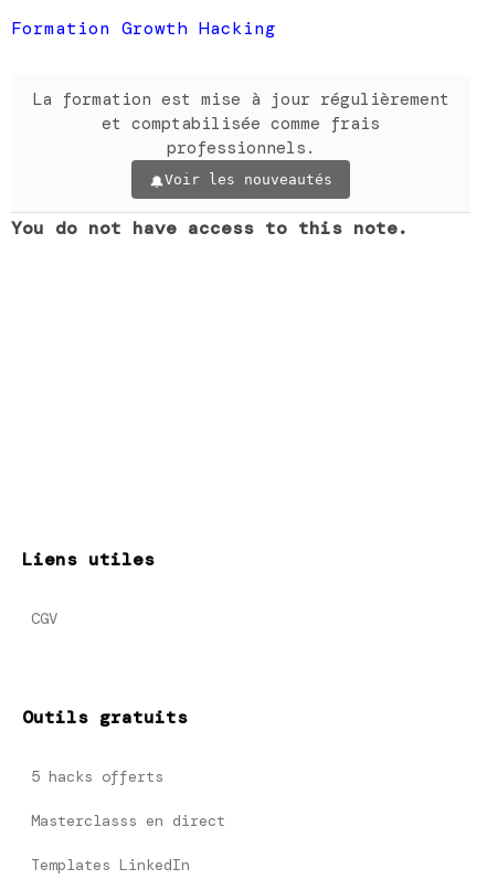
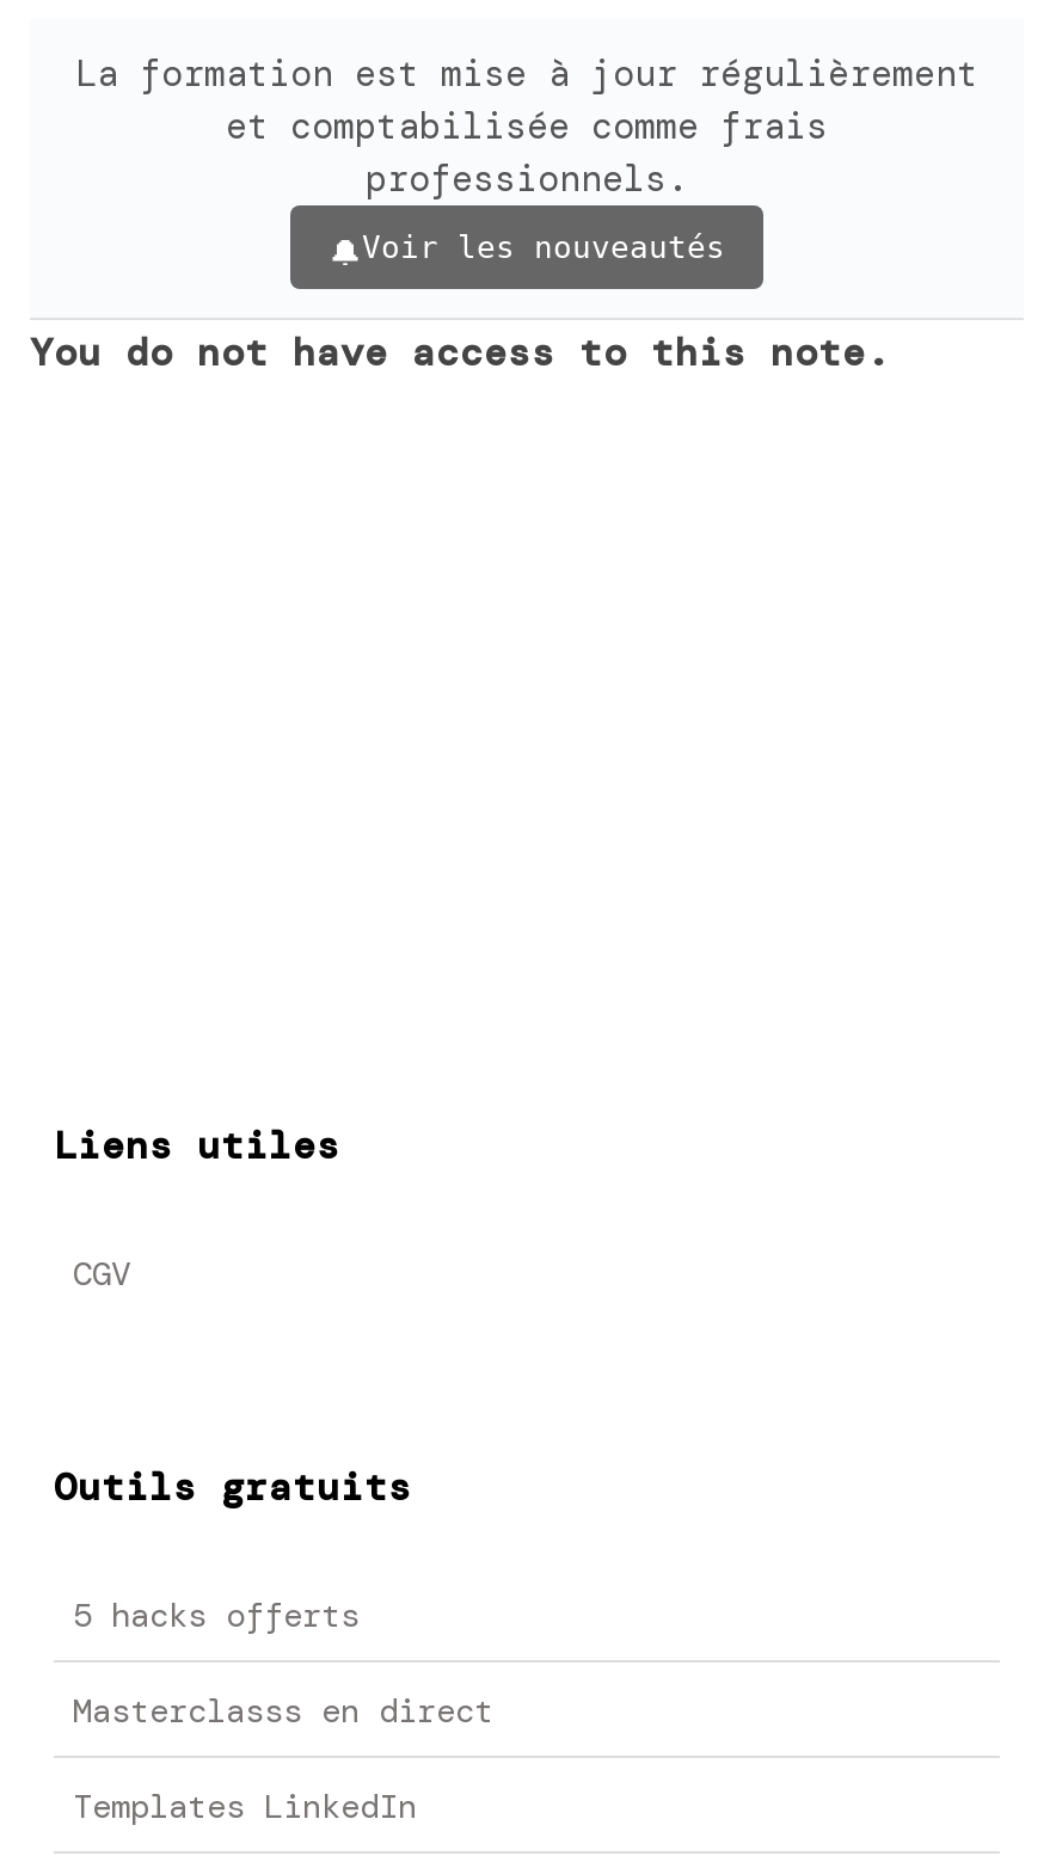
- Formation Growth Hacking

moved up: La formation est mise à jour régulièrement | et comptabilisée comme frais | professionnels. | Voir les nouveautés | You do not have access to this note.
